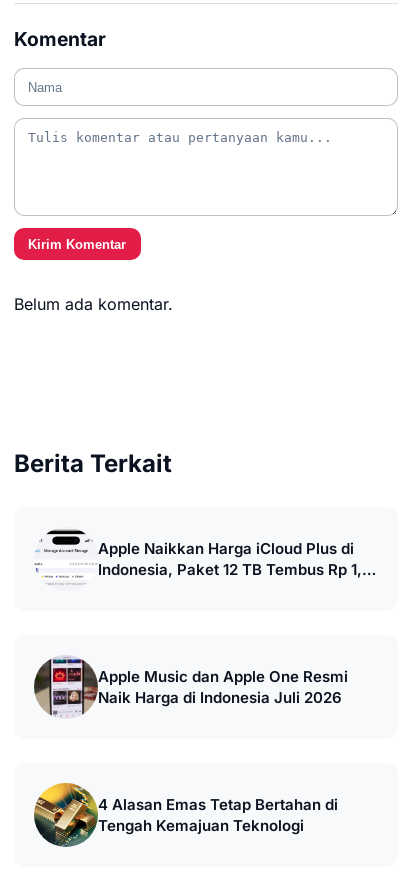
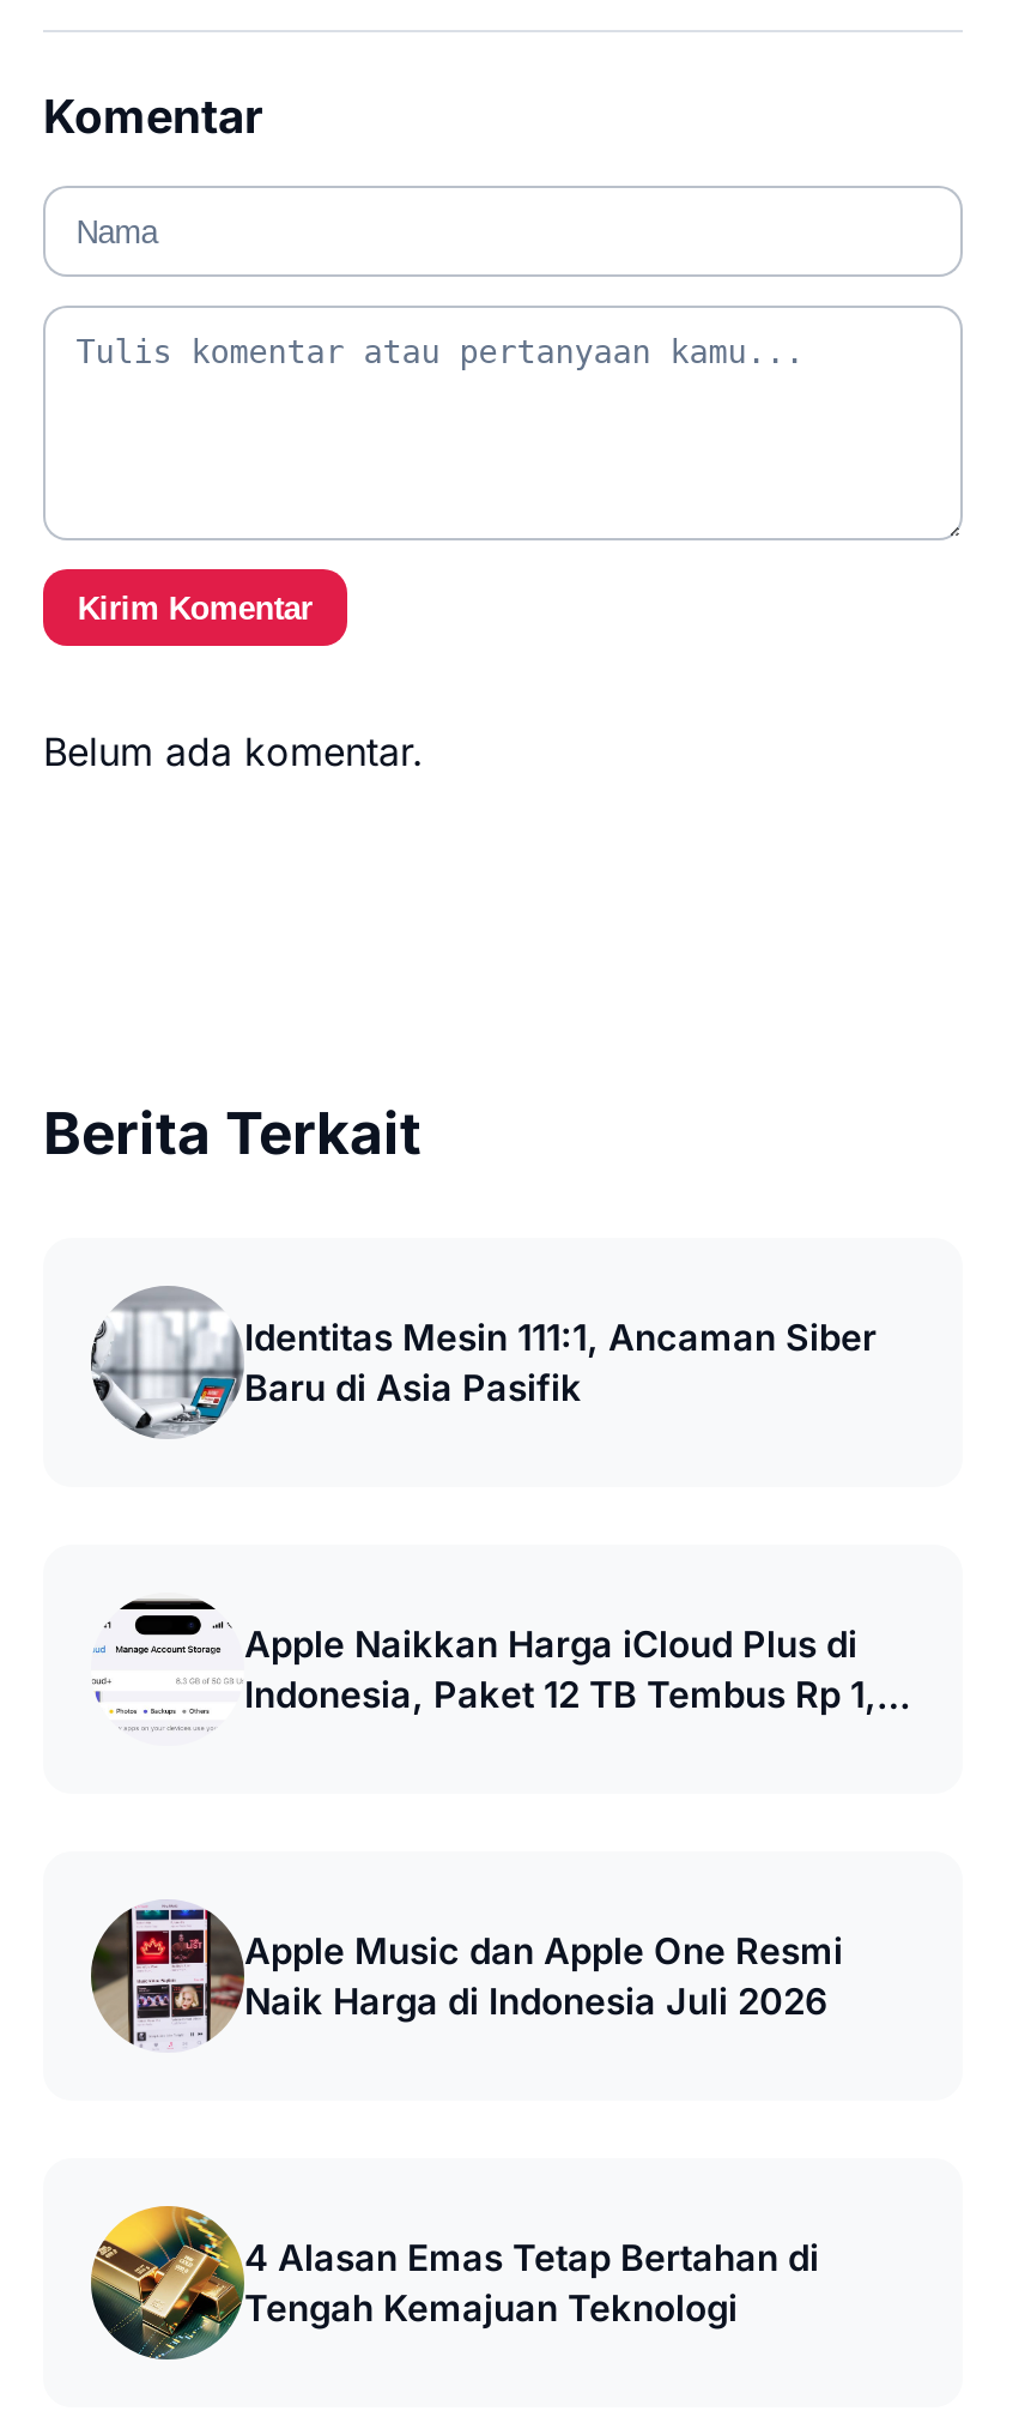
+ [image]
+ Identitas Mesin 111:1, Ancaman Siber
+ Baru di Asia Pasifik
